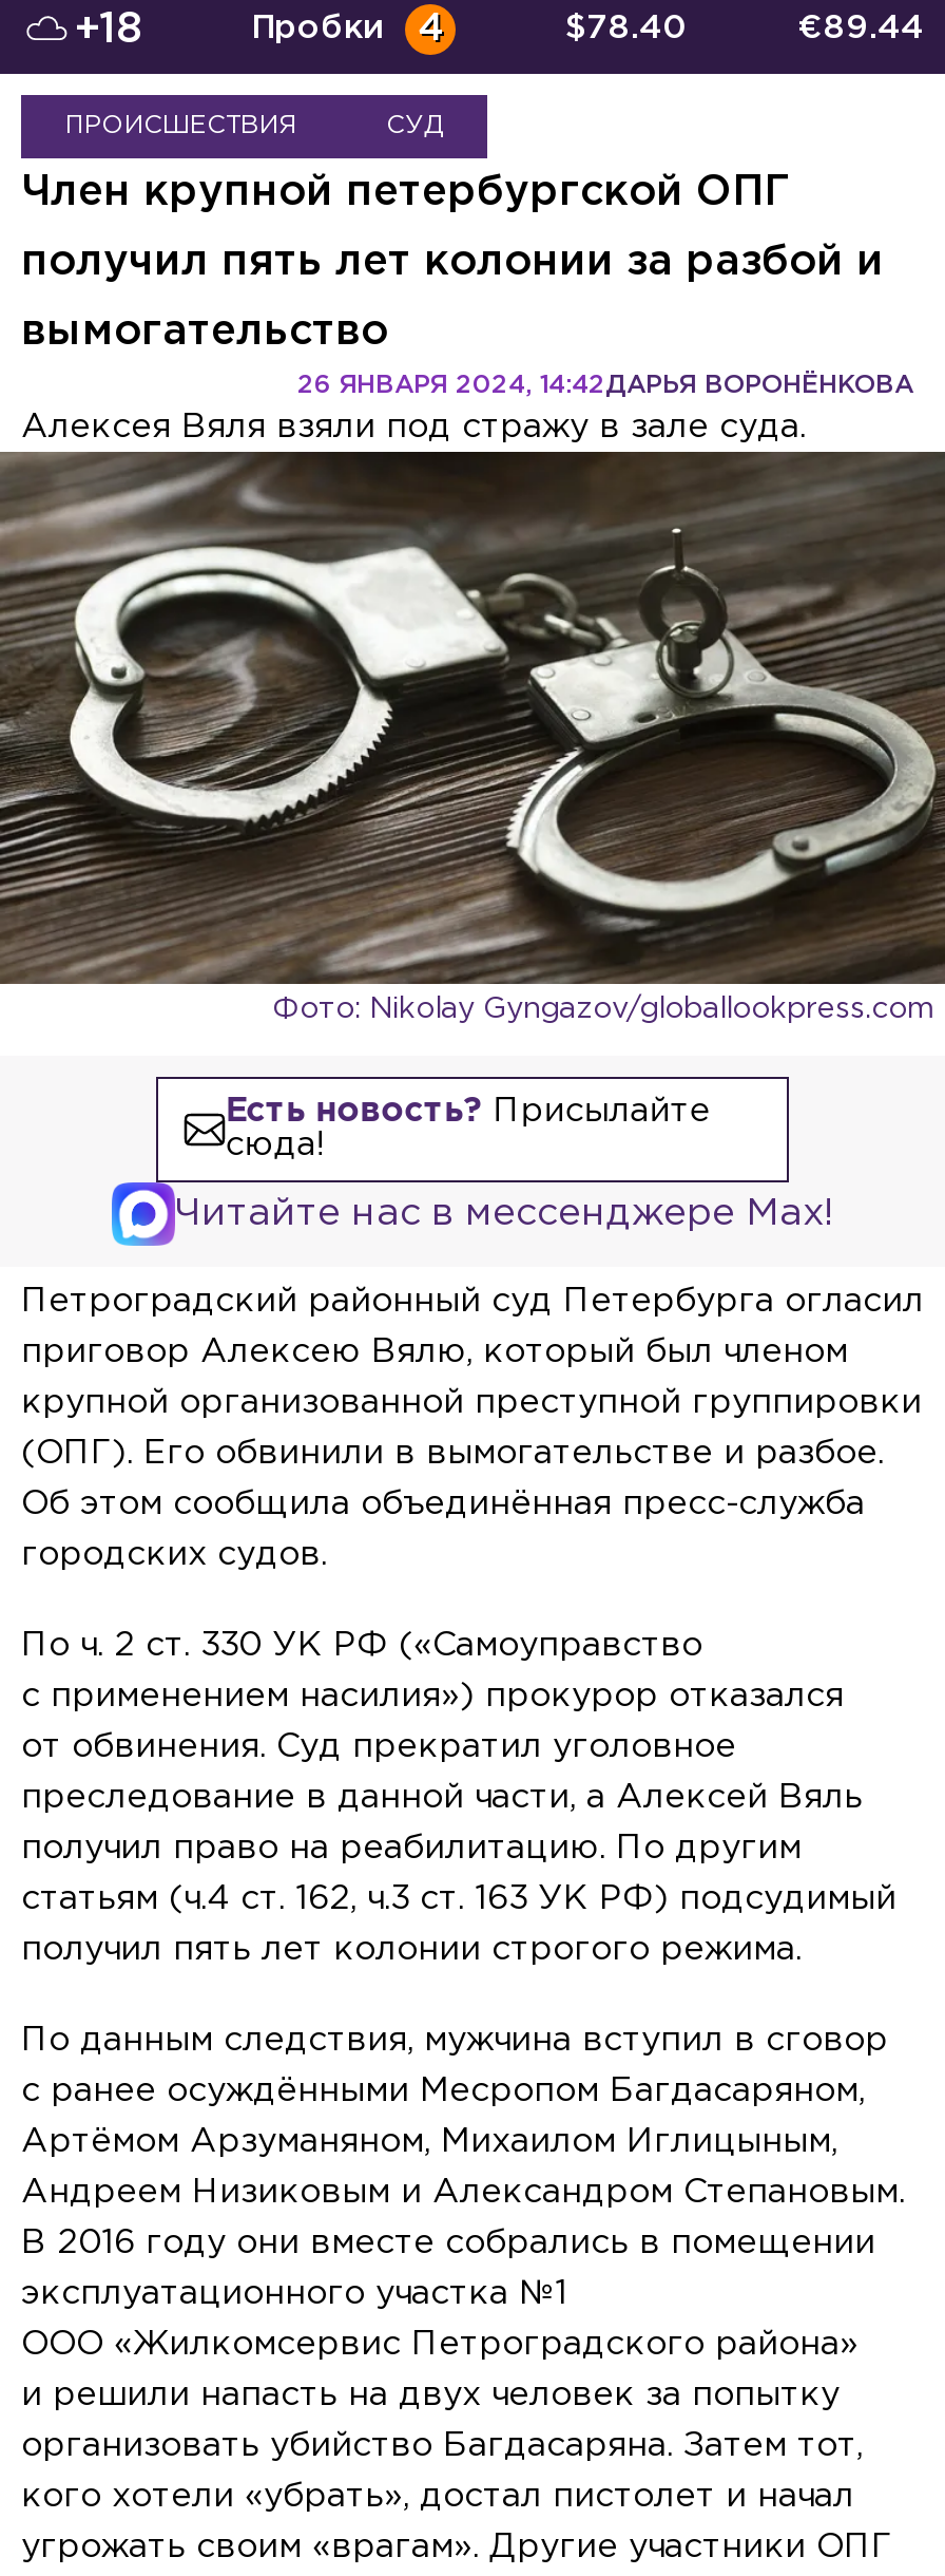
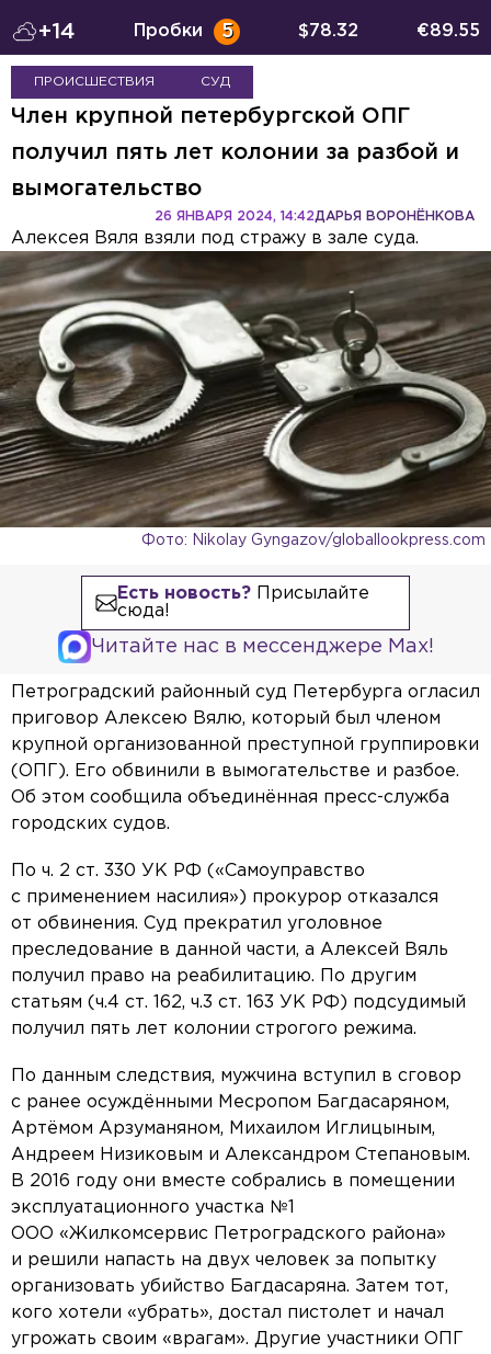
- +18
+ +14

- Пробки 4
+ Пробки 5

- $78.40
+ $78.32

- €89.44
+ €89.55
